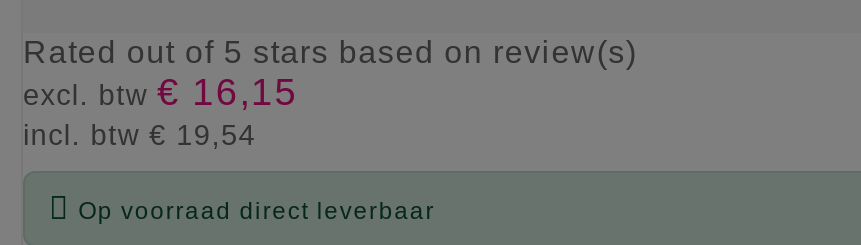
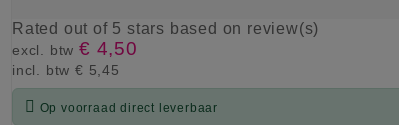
- excl. btw € 16,15
+ excl. btw € 4,50

- incl. btw € 19,54
+ incl. btw € 5,45
